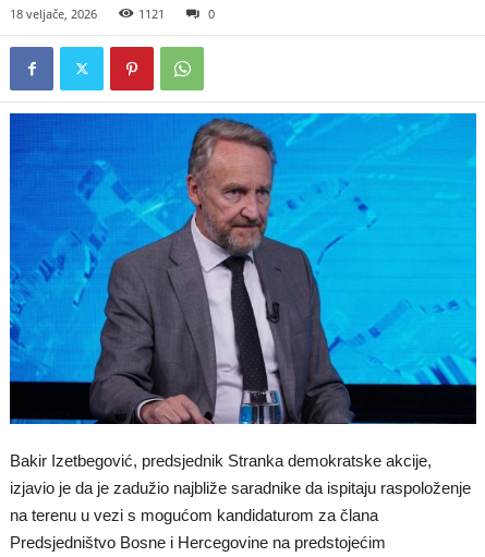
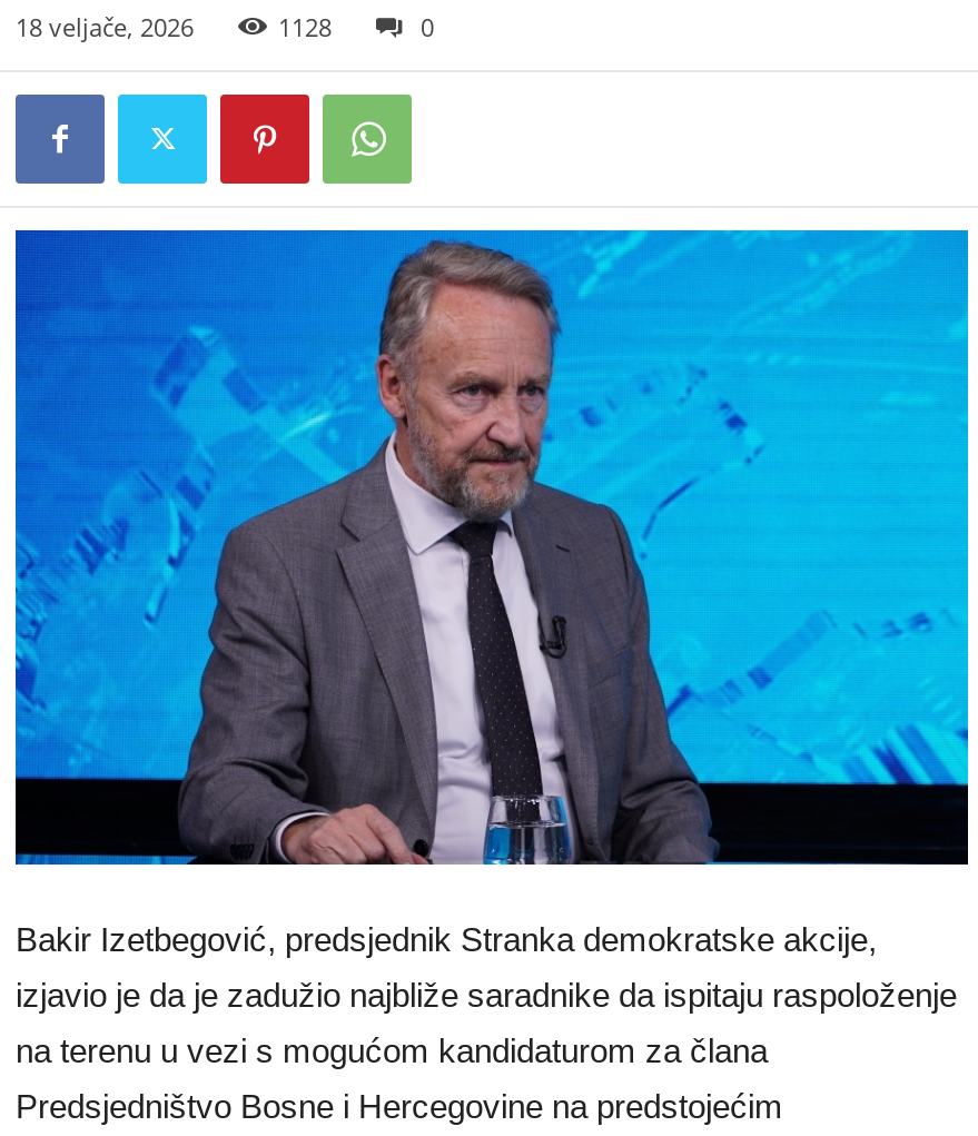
- 1121
+ 1128
